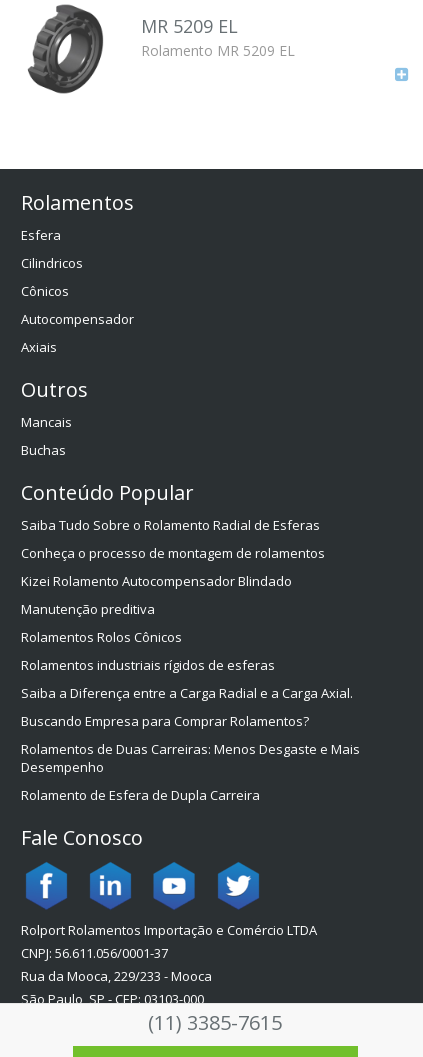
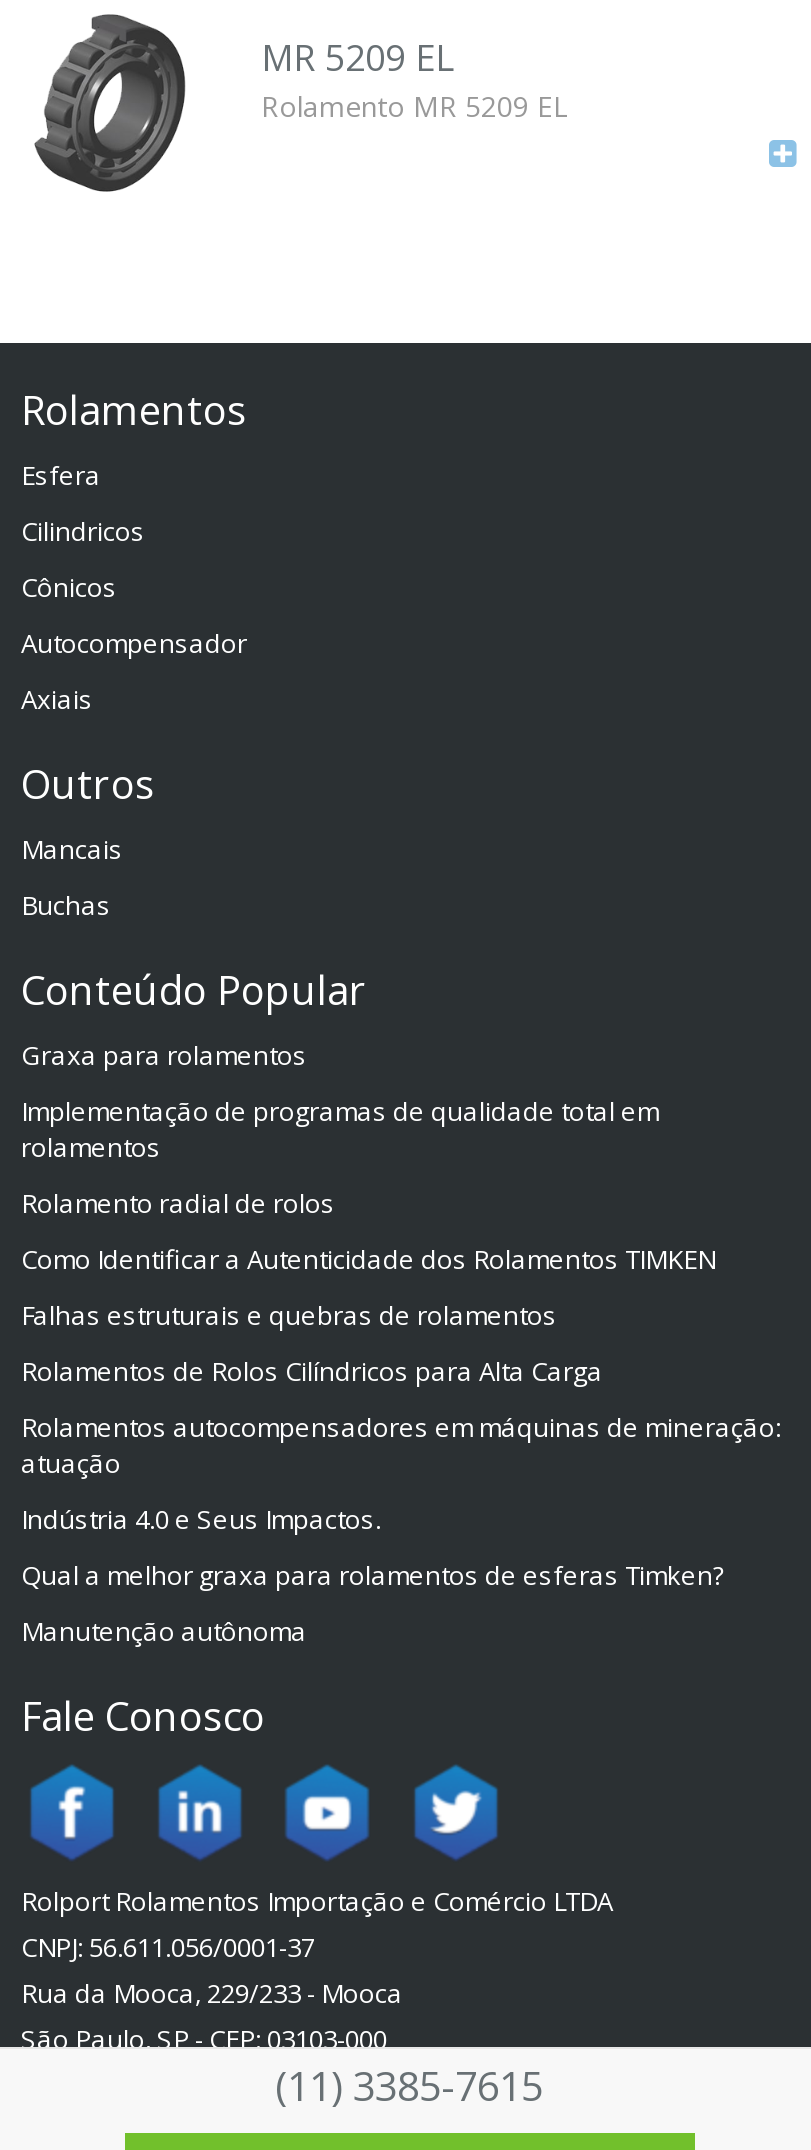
- Saiba Tudo Sobre o Rolamento Radial de Esferas
+ Graxa para rolamentos

- Conheça o processo de montagem de rolamentos
+ Implementação de programas de qualidade total em
+ rolamentos

- Kizei Rolamento Autocompensador Blindado
+ Rolamento radial de rolos

- Manutenção preditiva
+ Como Identificar a Autenticidade dos Rolamentos TIMKEN

- Rolamentos Rolos Cônicos
+ Falhas estruturais e quebras de rolamentos

- Rolamentos industriais rígidos de esferas
+ Rolamentos de Rolos Cilíndricos para Alta Carga

- Saiba a Diferença entre a Carga Radial e a Carga Axial.
+ Rolamentos autocompensadores em máquinas de mineração:
+ atuação

- Buscando Empresa para Comprar Rolamentos?
+ Indústria 4.0 e Seus Impactos.

- Rolamentos de Duas Carreiras: Menos Desgaste e Mais
- Desempenho
+ Qual a melhor graxa para rolamentos de esferas Timken?

- Rolamento de Esfera de Dupla Carreira
+ Manutenção autônoma
